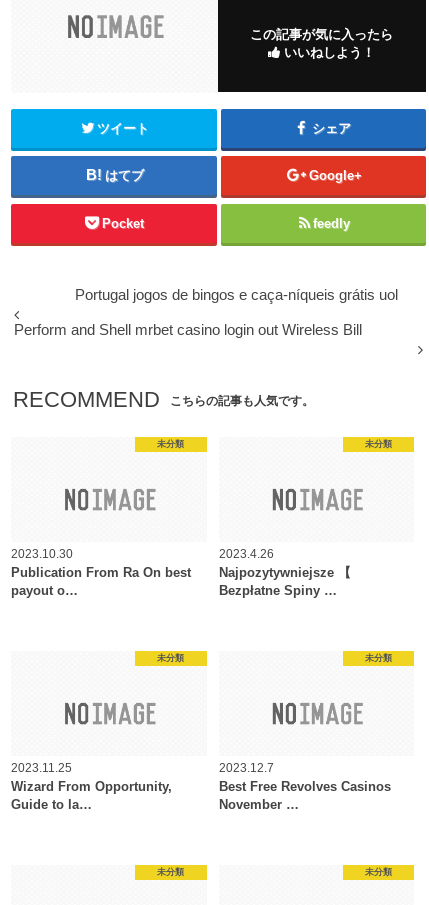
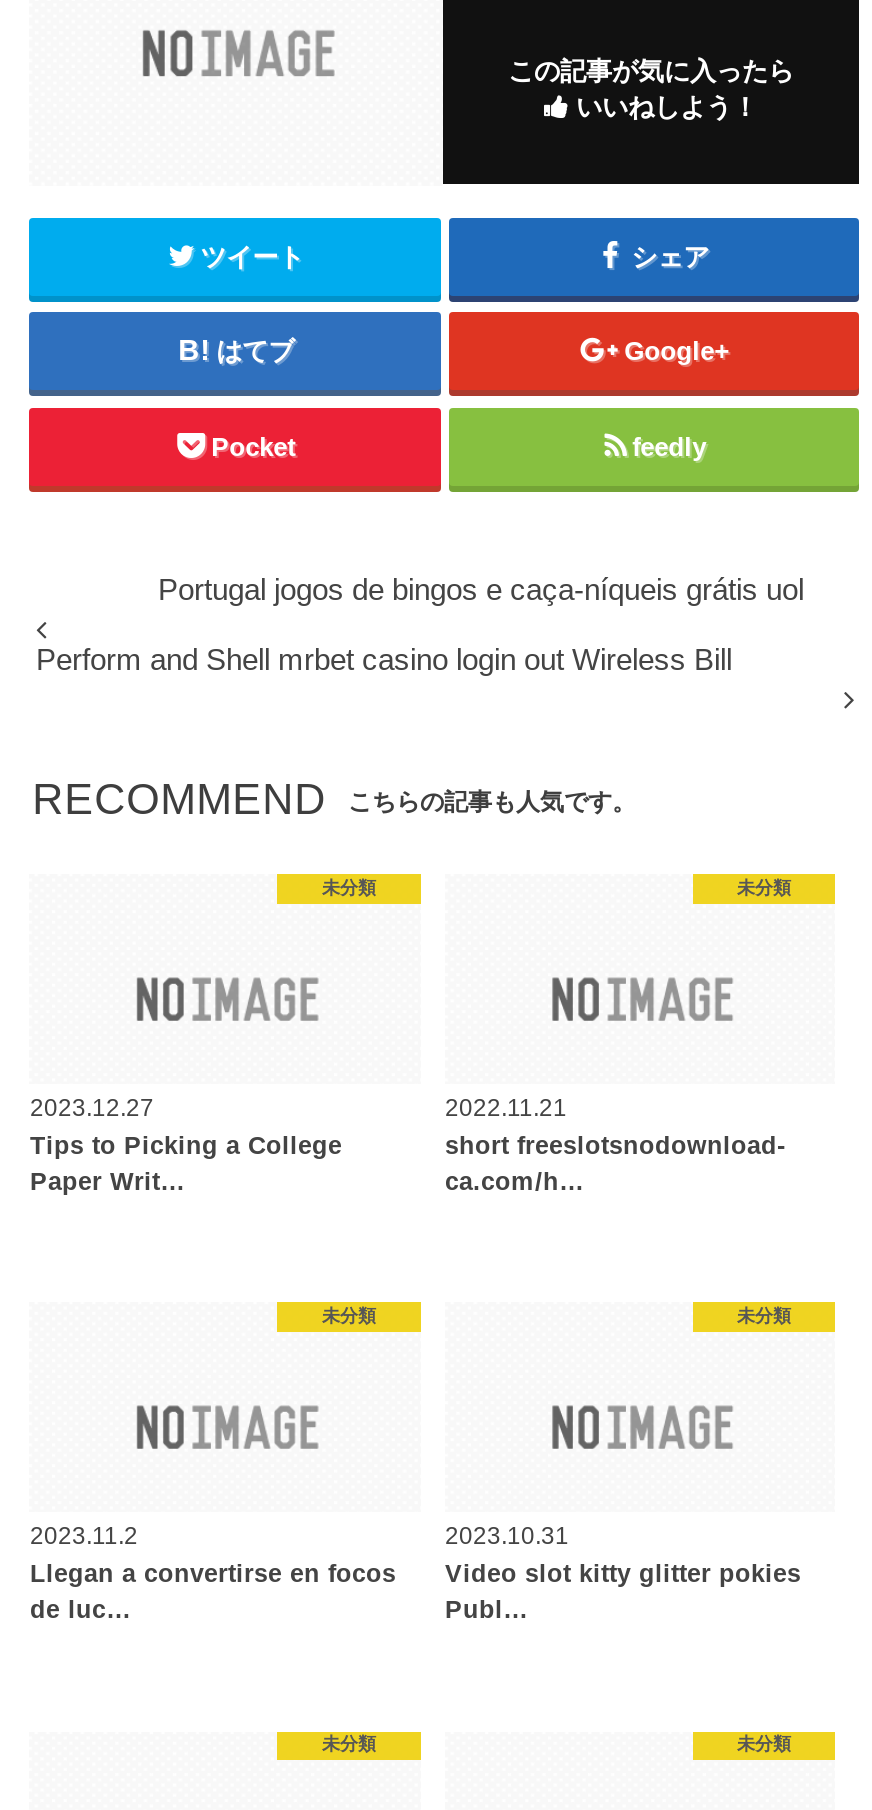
- 2023.10.30
- Publication From Ra On best
- payout o…
+ 2023.12.27
+ Tips to Picking a College
+ Paper Writ…

- 2023.4.26
- Najpozytywniejsze 【
- Bezpłatne Spiny …
+ 2022.11.21
+ short freeslotsnodownload-
+ ca.com/h…

- 2023.11.25
- Wizard From Opportunity,
- Guide to la…
+ 2023.11.2
+ Llegan a convertirse en focos
+ de luc…

- 2023.12.7
- Best Free Revolves Casinos
- November …
+ 2023.10.31
+ Video slot kitty glitter pokies
+ Publ…
